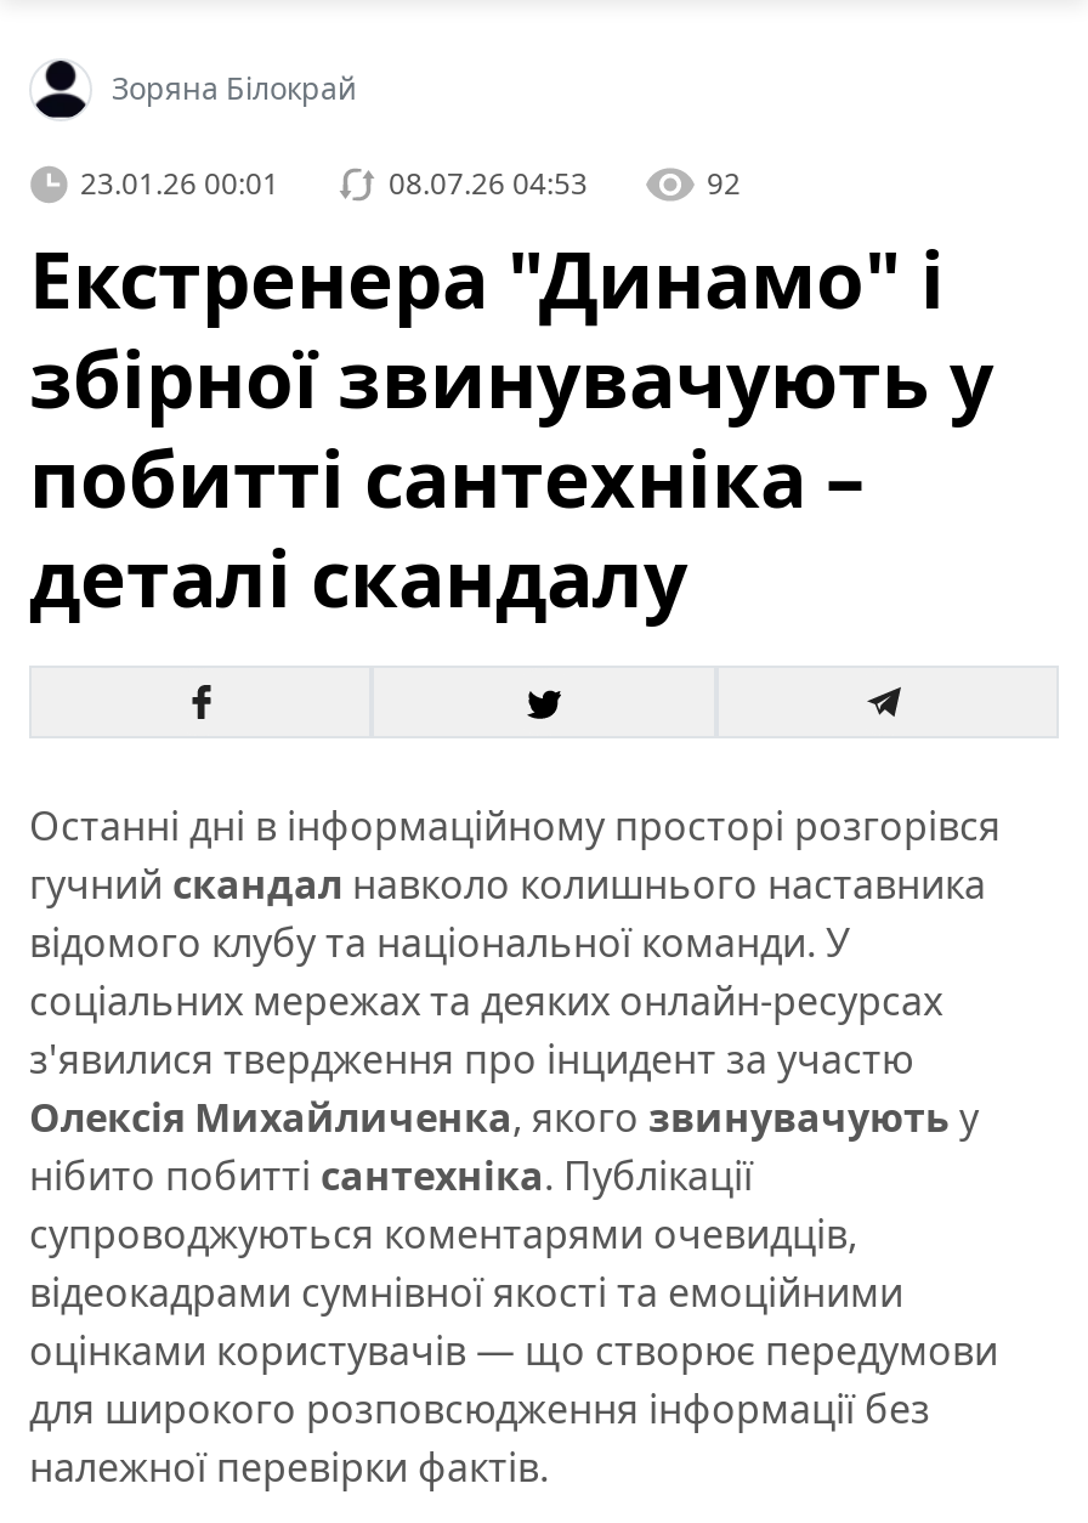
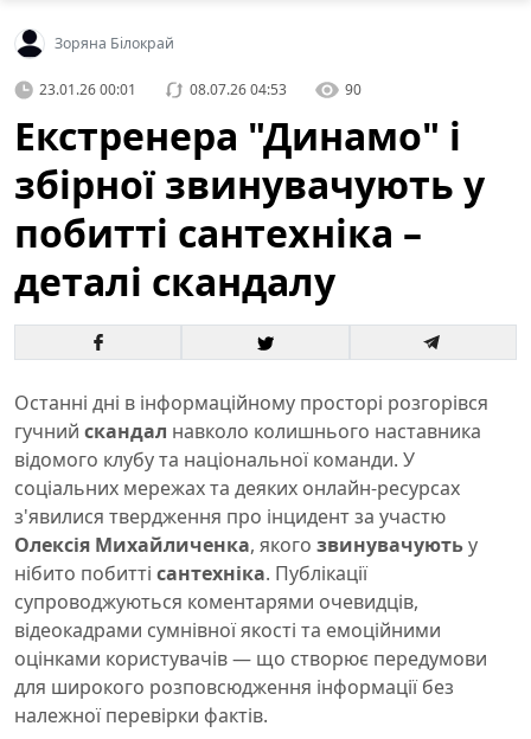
- 92
+ 90
